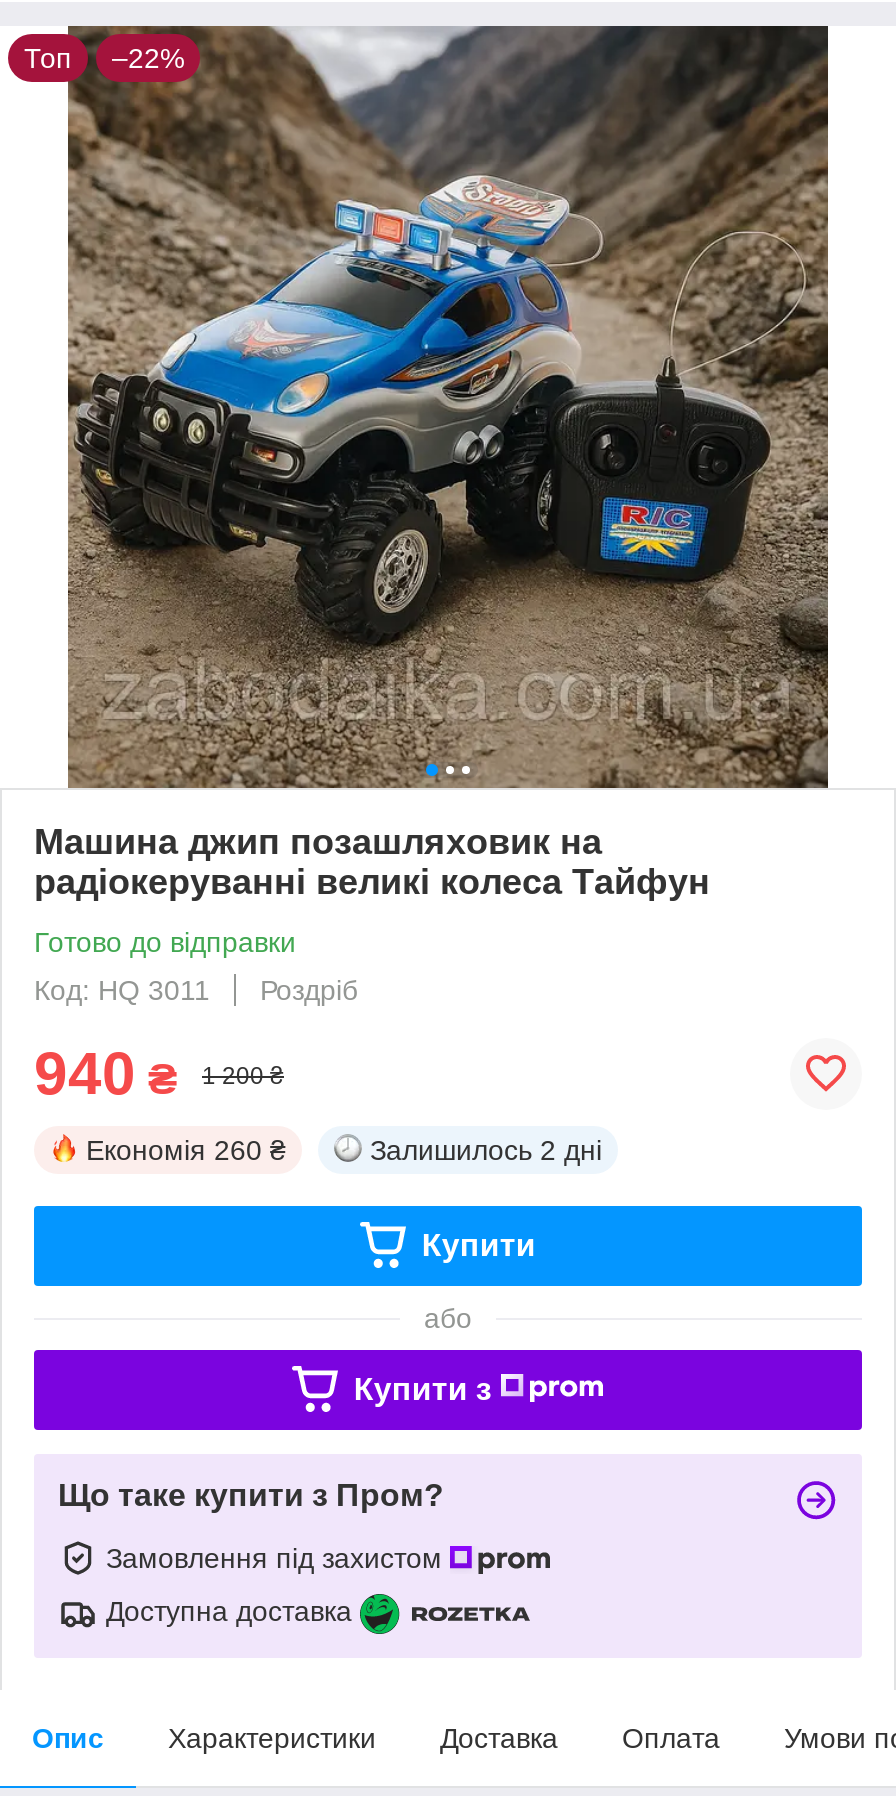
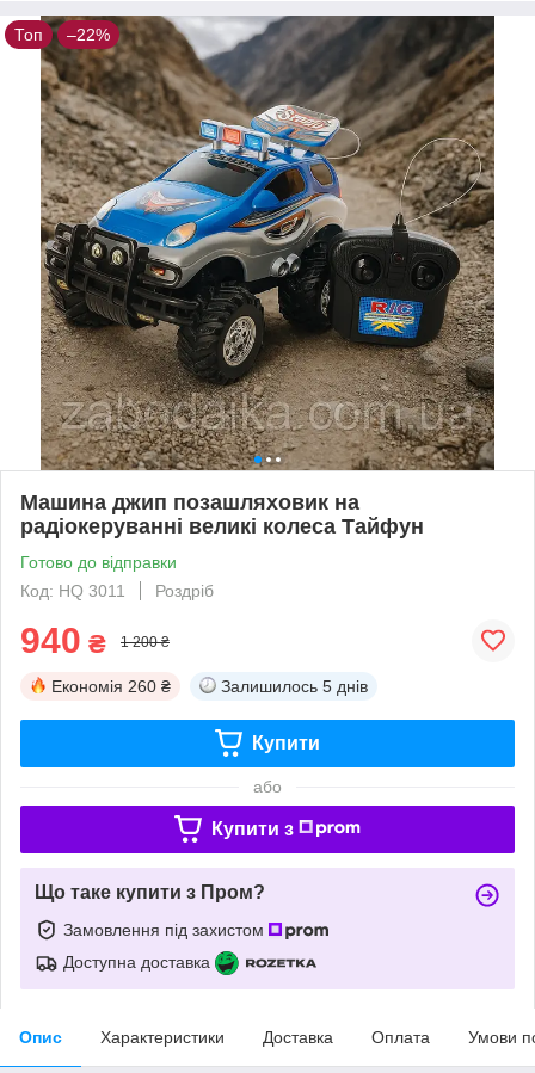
- Залишилось 2 дні
+ Залишилось 5 днів
